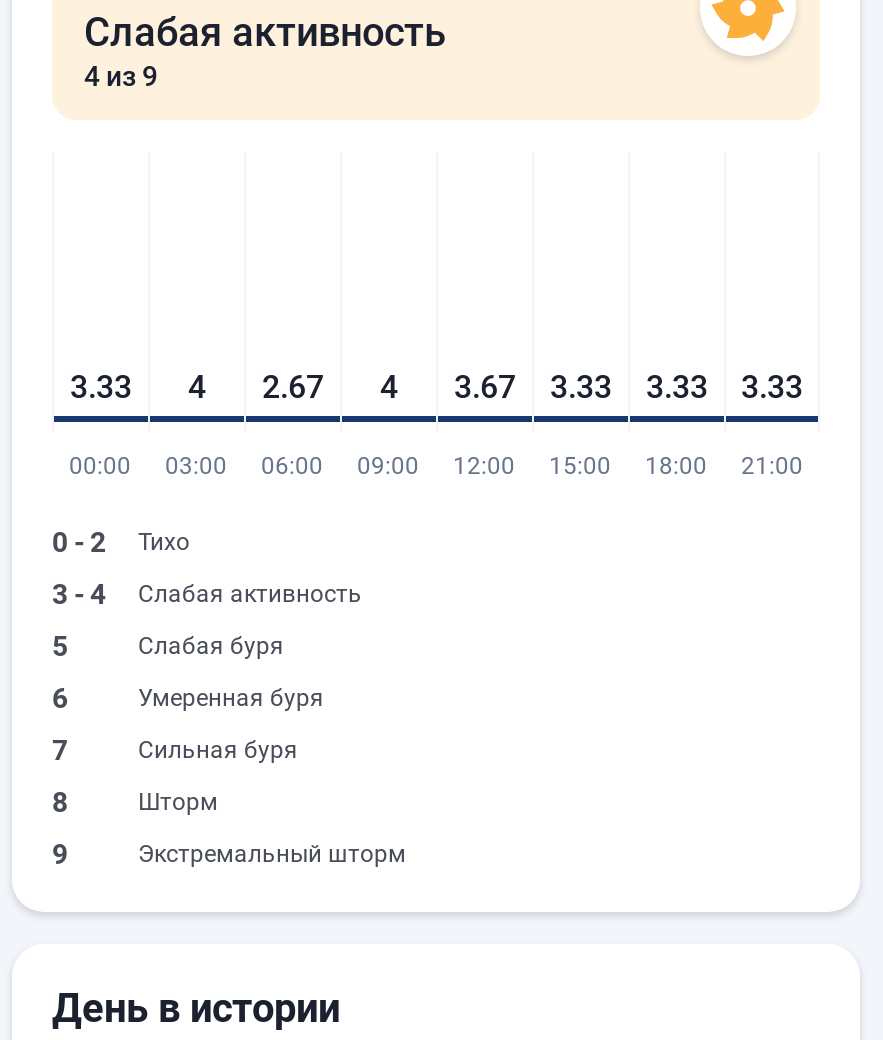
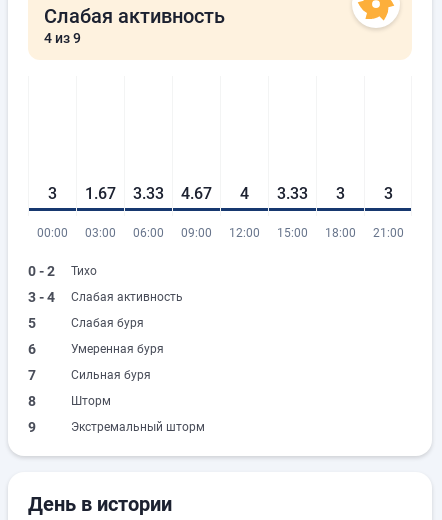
- 3.33
+ 3

- 4
+ 1.67

- 2.67
+ 3.33

- 4
+ 4.67

- 3.67
+ 4

- 3.33
+ 3

- 3.33
+ 3
